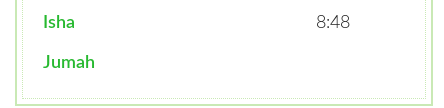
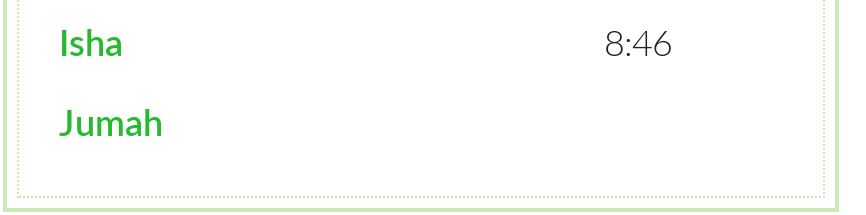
- 8:48
+ 8:46
